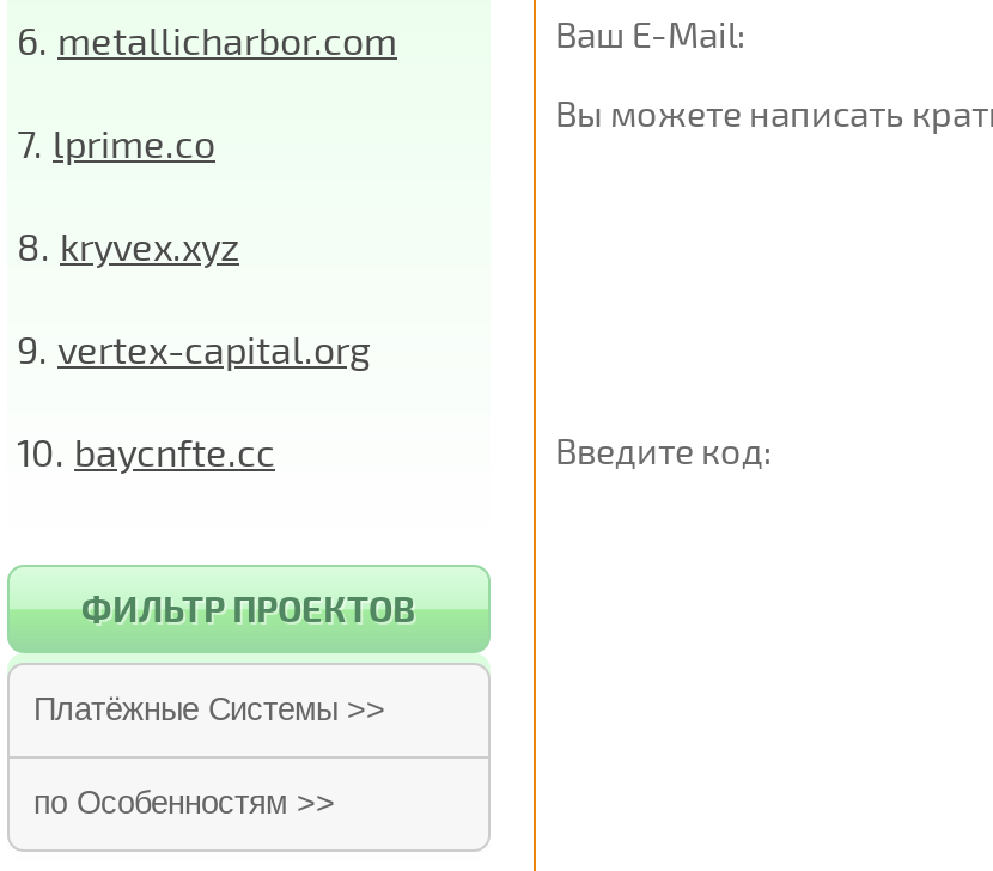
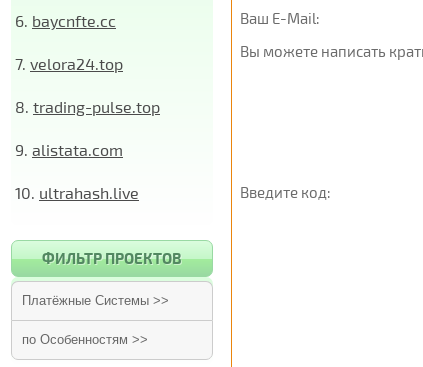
- 6. metallicharbor.com
+ 6. baycnfte.cc

- 7. lprime.co
+ 7. velora24.top

- 8. kryvex.xyz
+ 8. trading-pulse.top

- 9. vertex-capital.org
+ 9. alistata.com

- 10. baycnfte.cc
+ 10. ultrahash.live
